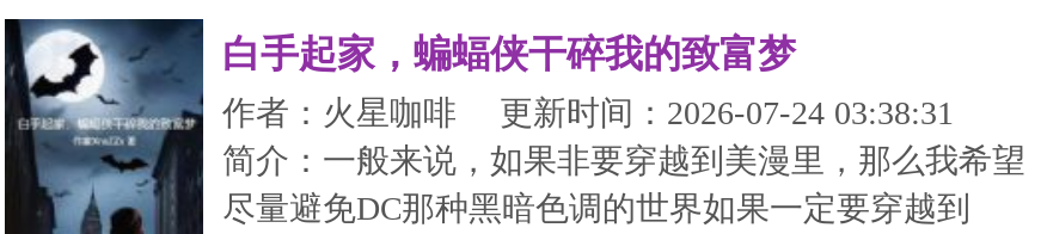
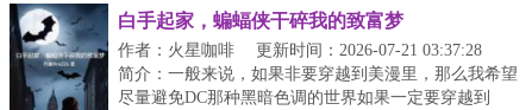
- 作者：火星咖啡 更新时间：2026-07-24 03:38:31
+ 作者：火星咖啡 更新时间：2026-07-21 03:37:28
